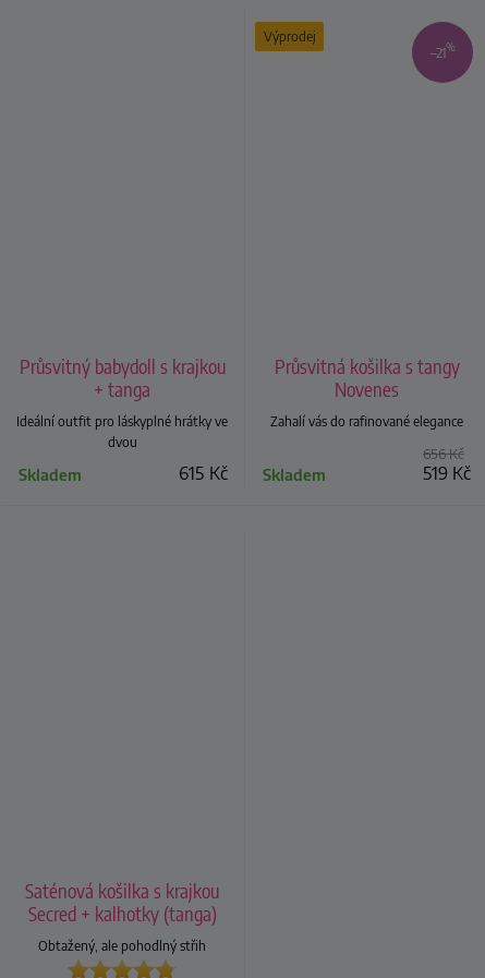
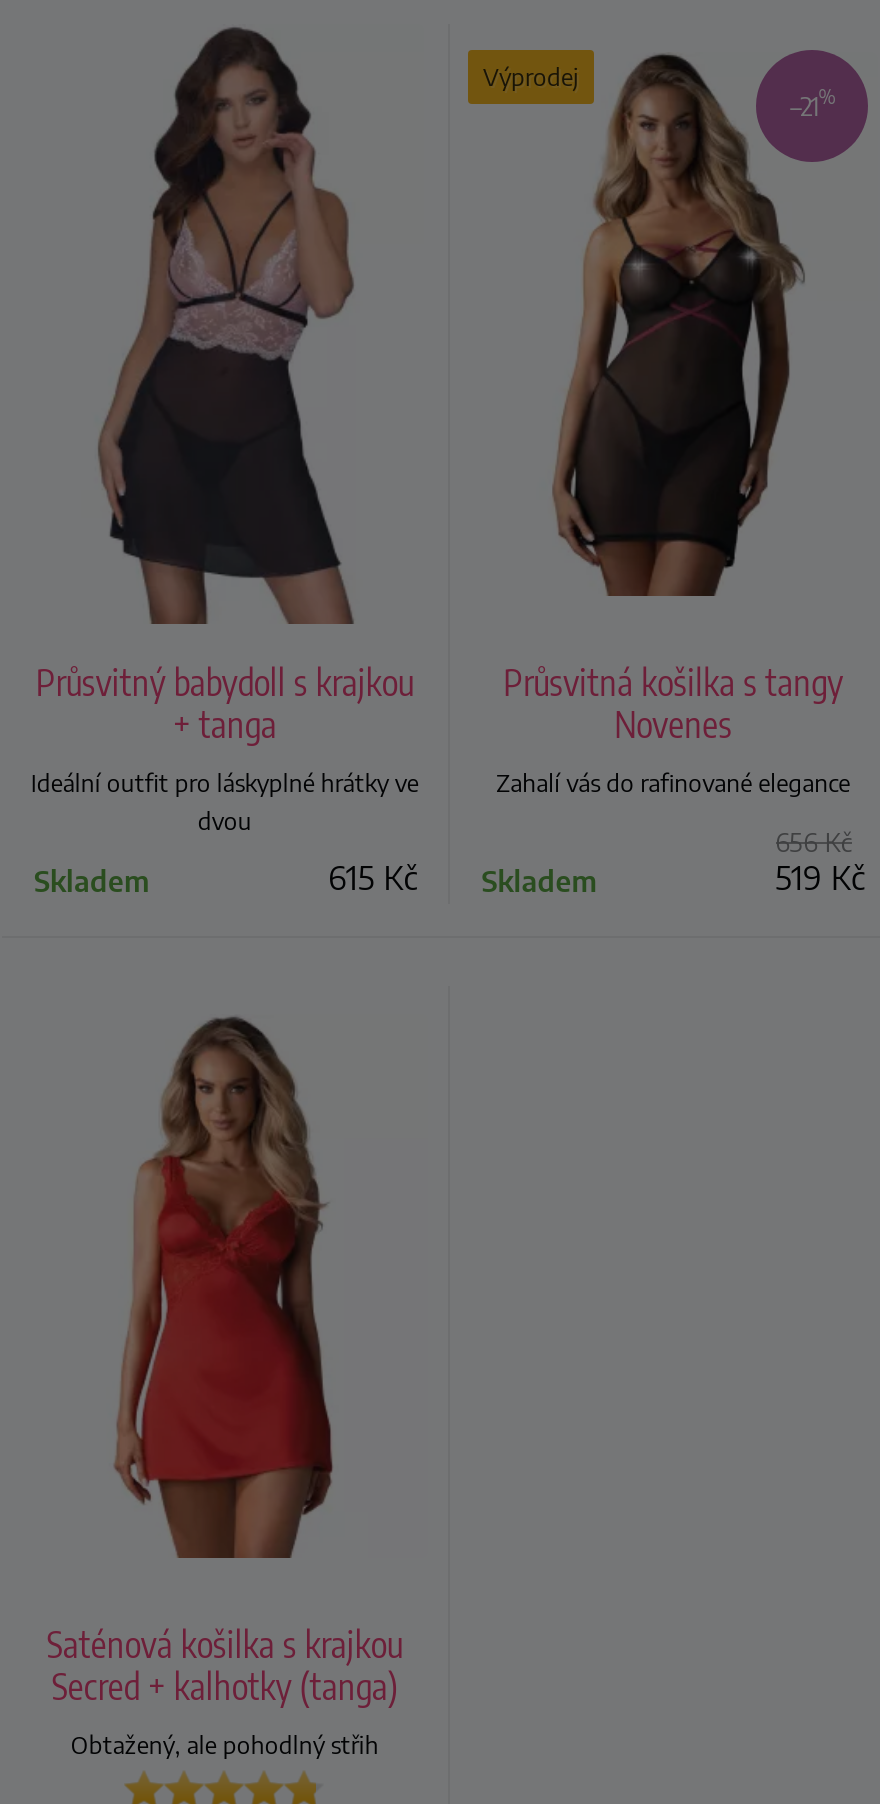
+ [image]

+ [image]

+ [image]
